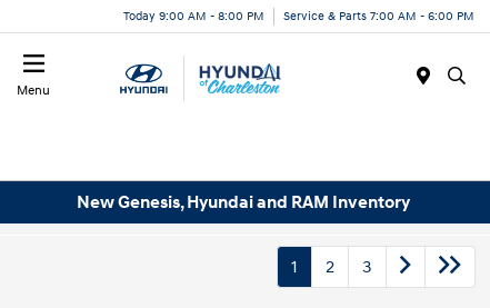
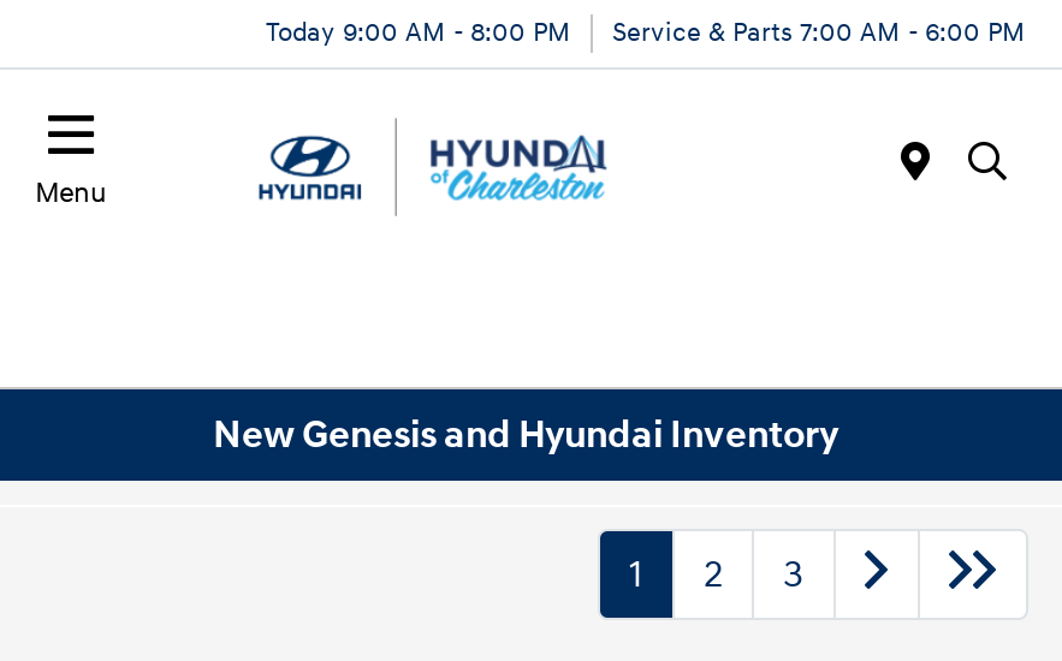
- New Genesis, Hyundai and RAM Inventory
+ New Genesis and Hyundai Inventory
